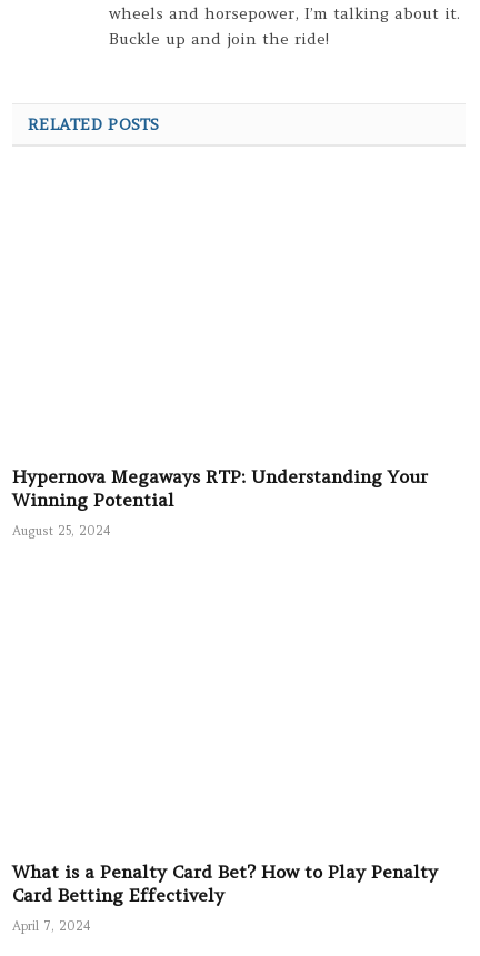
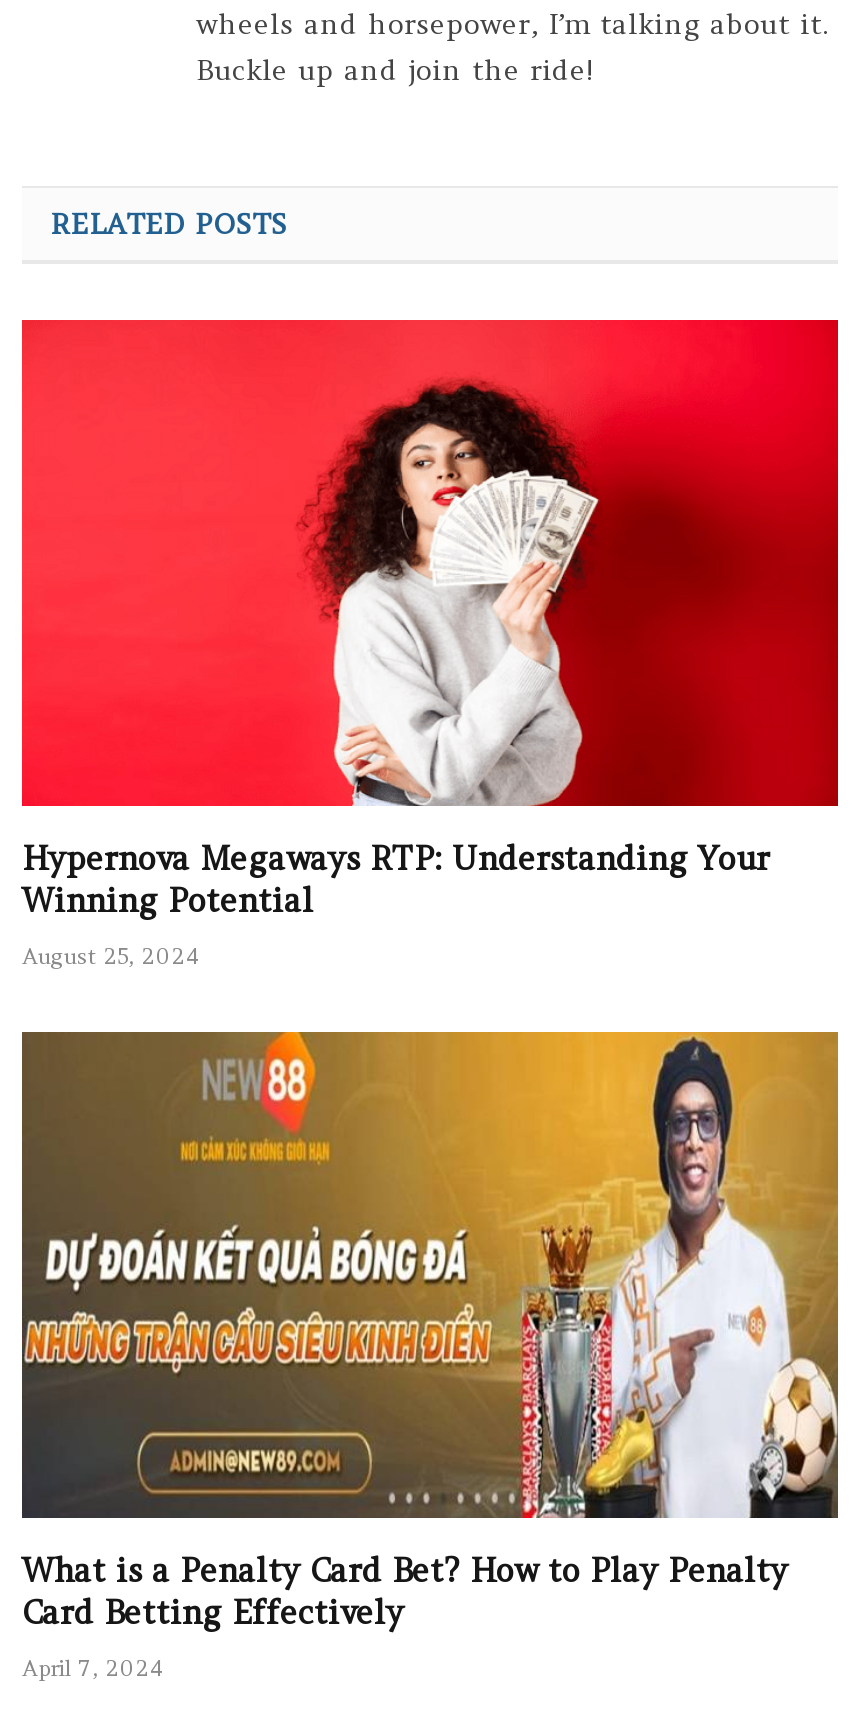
+ [image]

+ [image]
